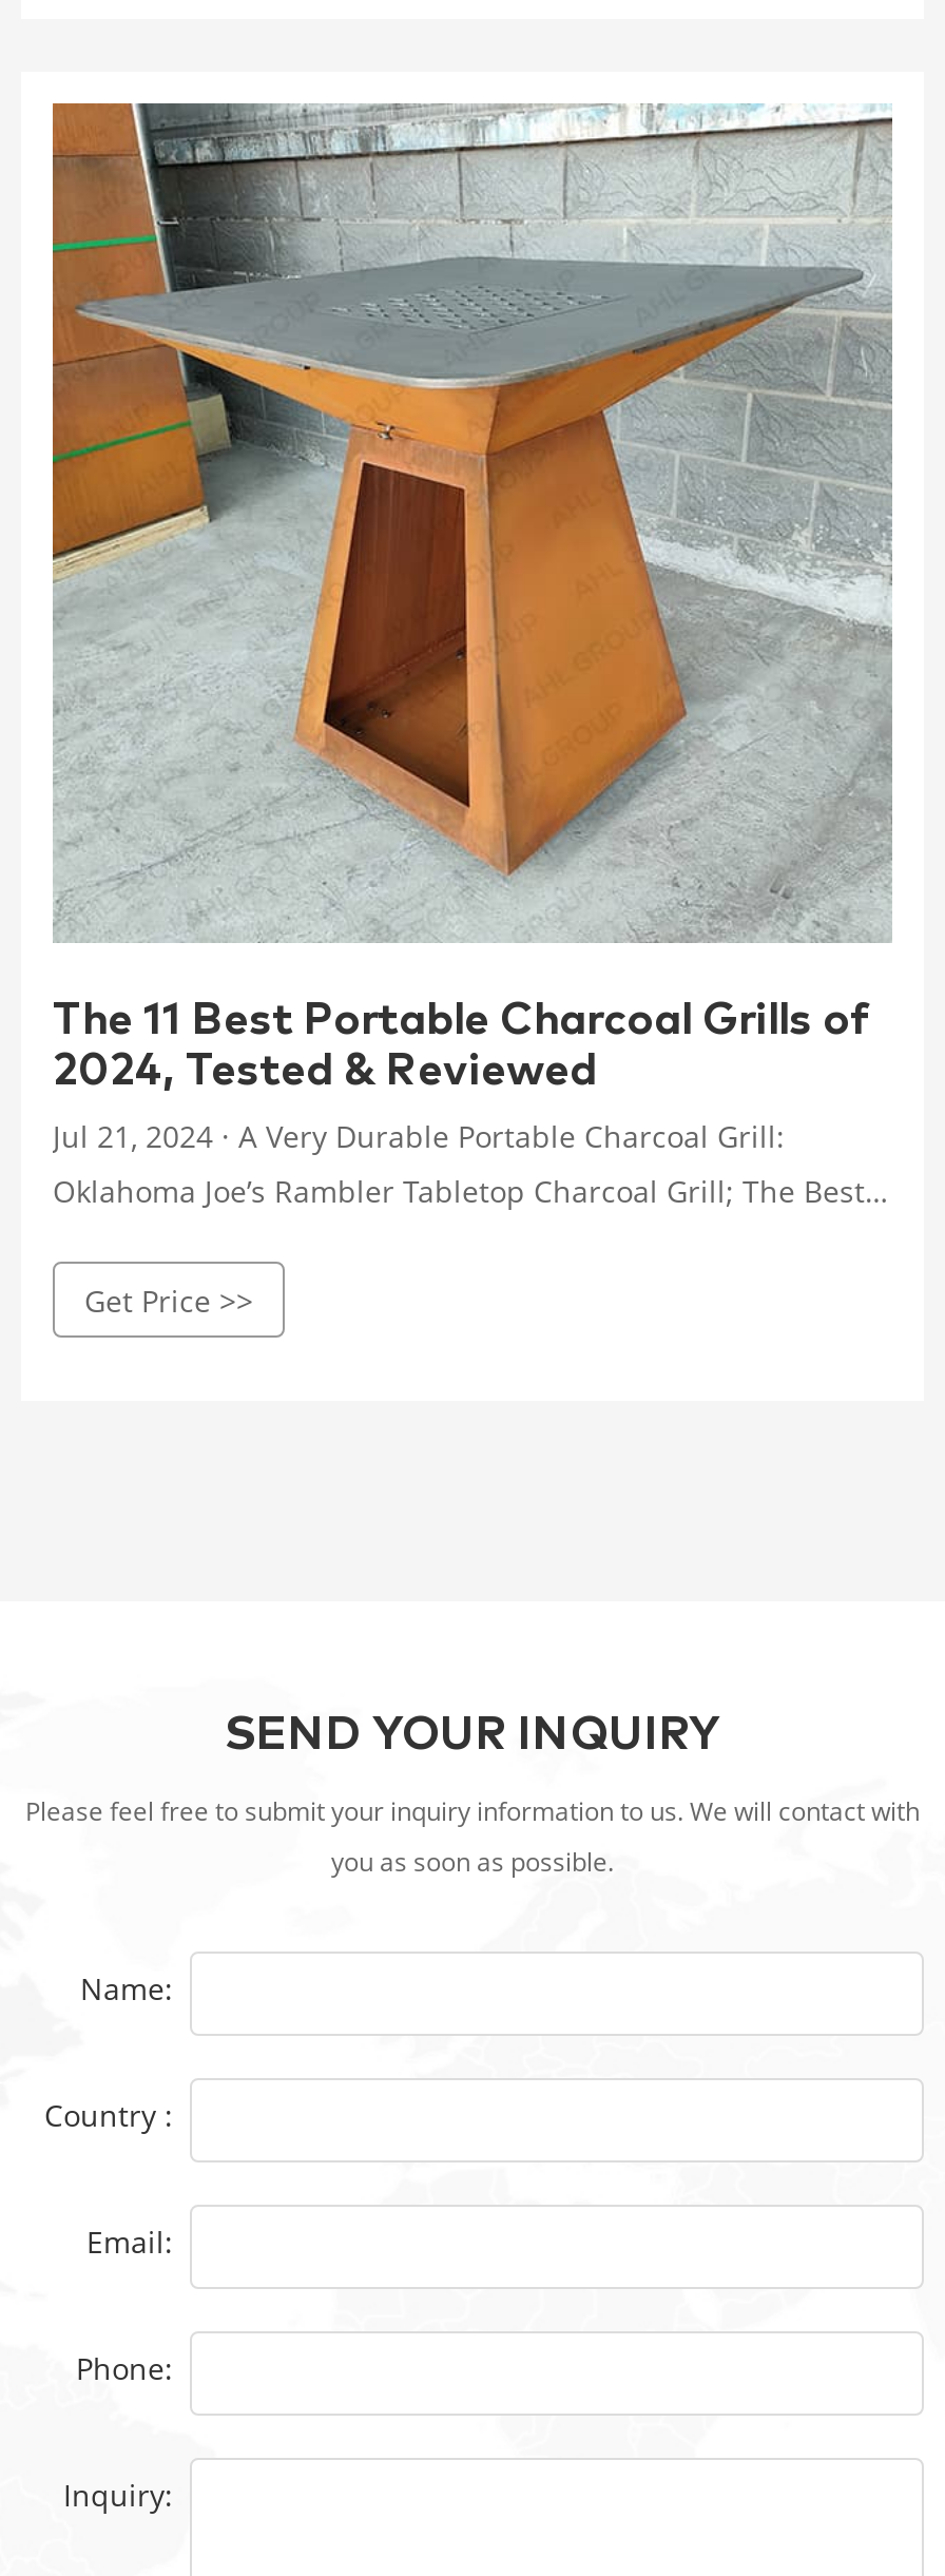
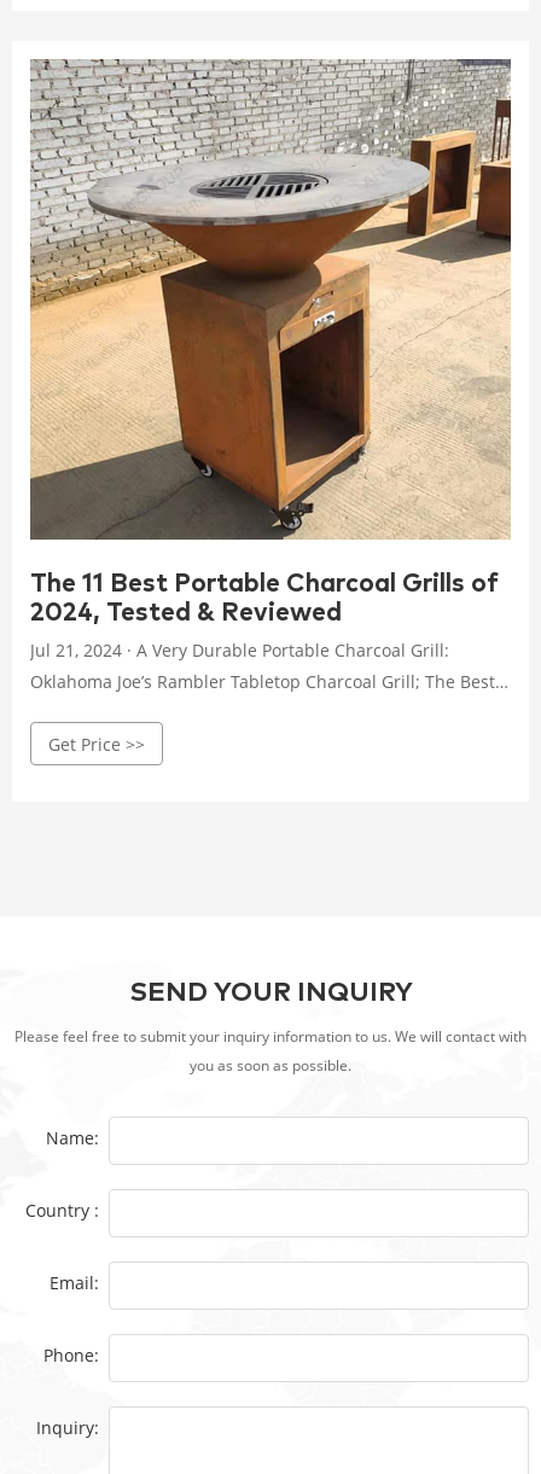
- [image]
+ [image]
